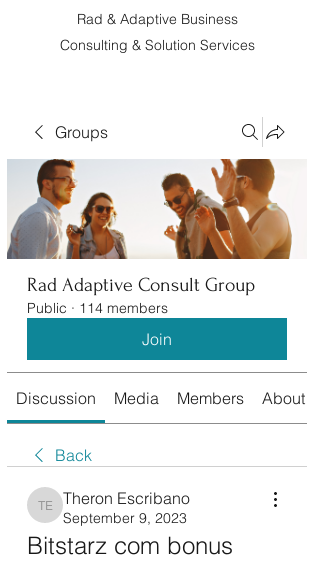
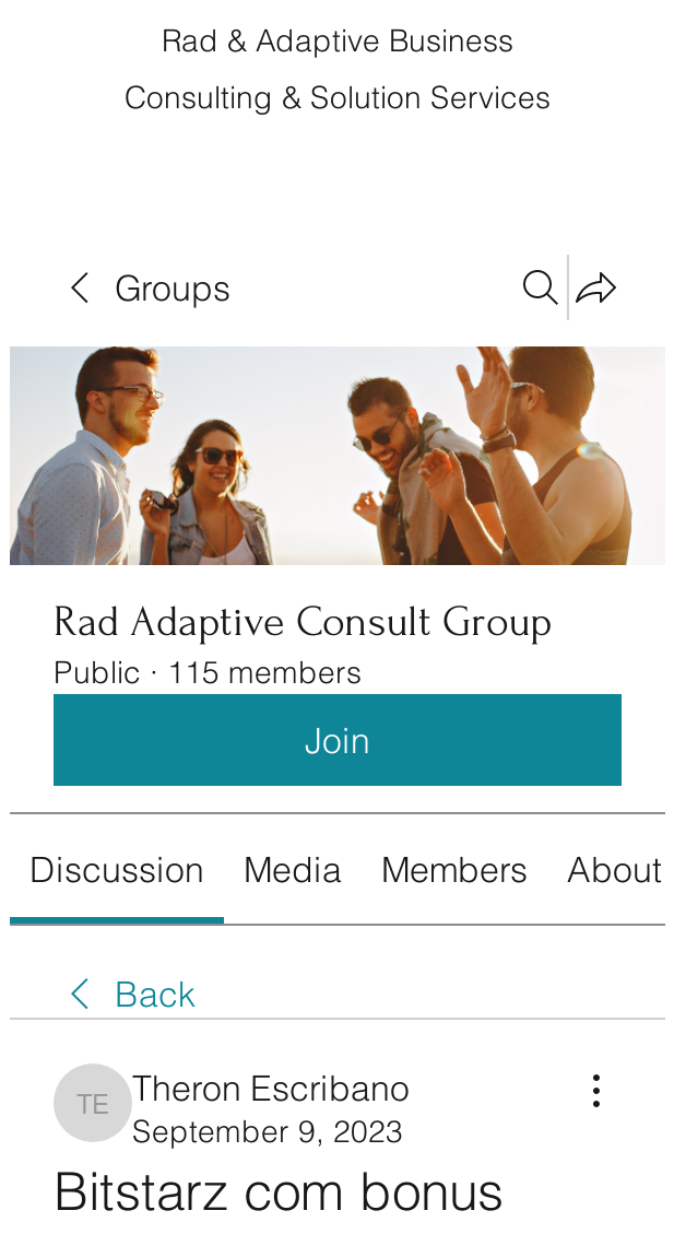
- Public · 114 members
+ Public · 115 members
